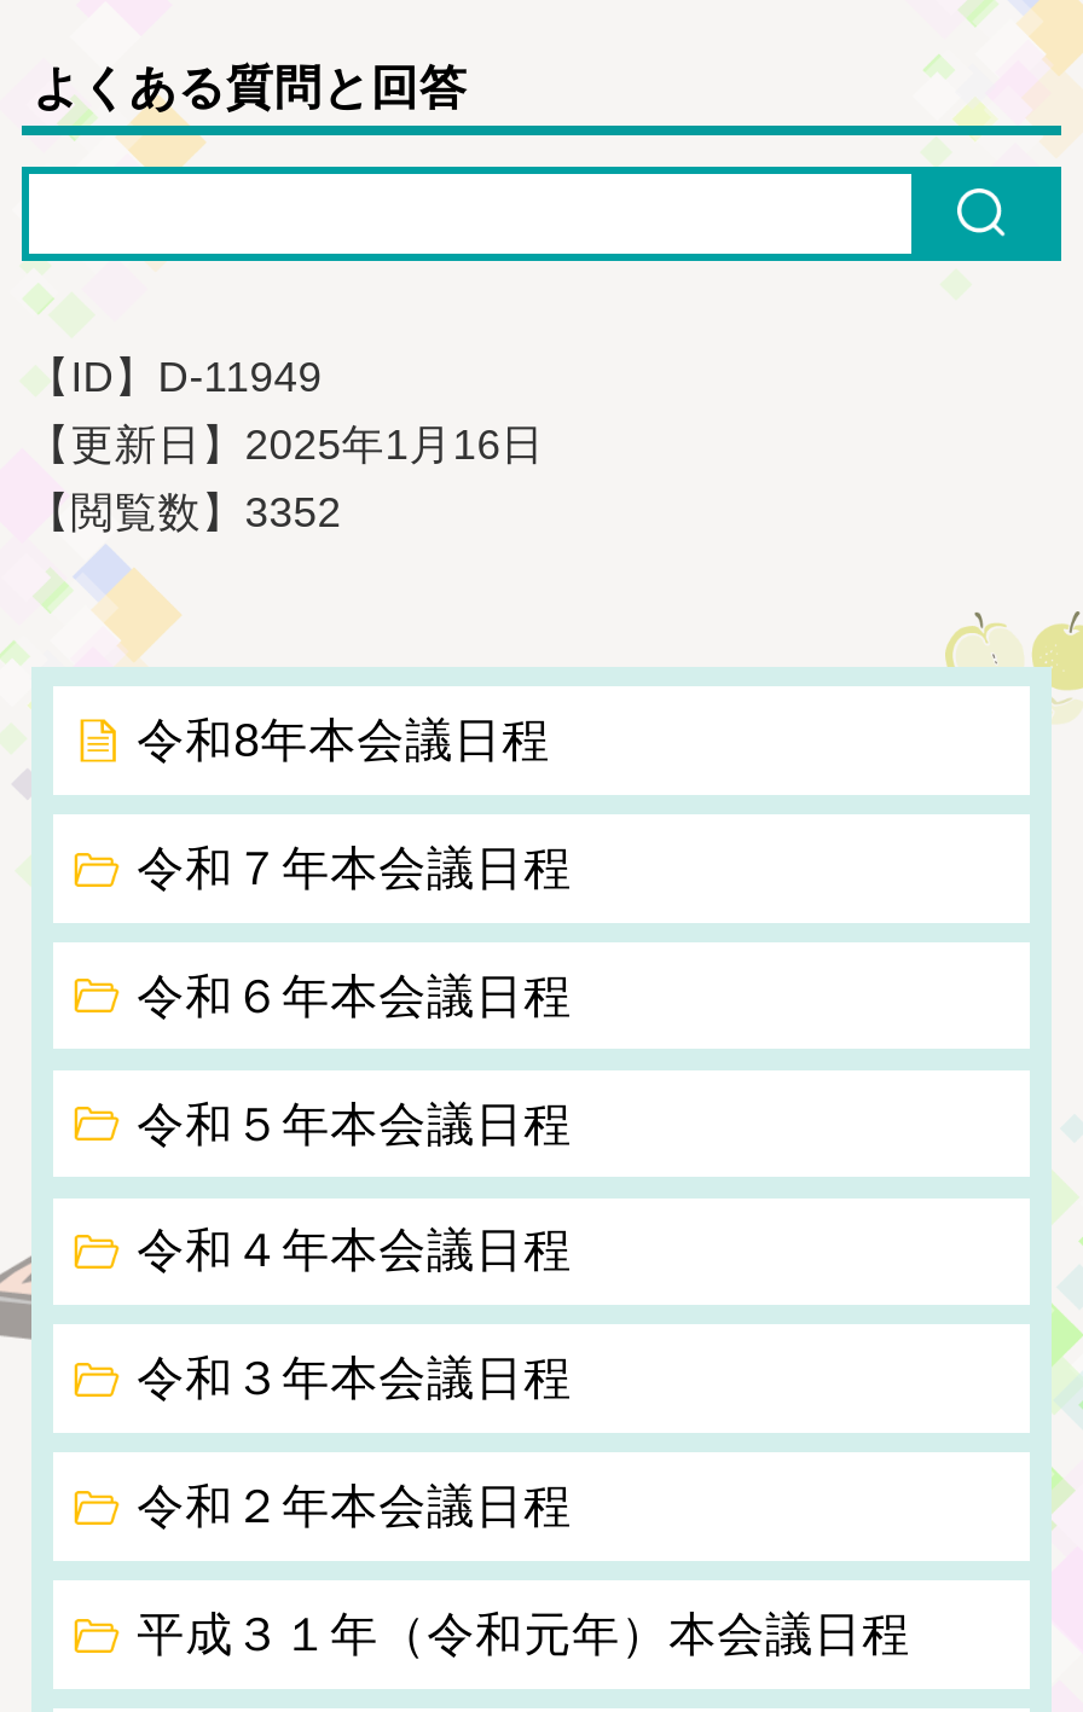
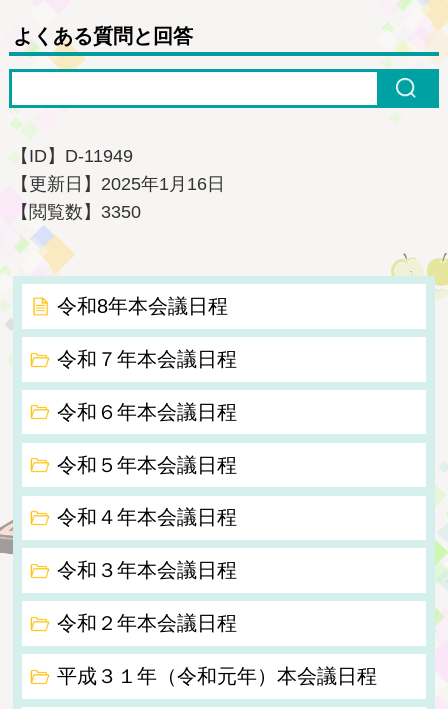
- 【閲覧数】3352
+ 【閲覧数】3350
